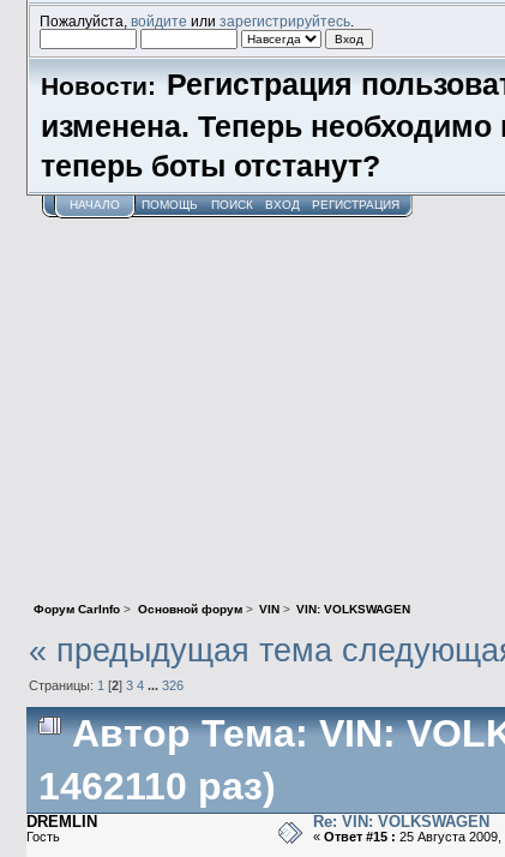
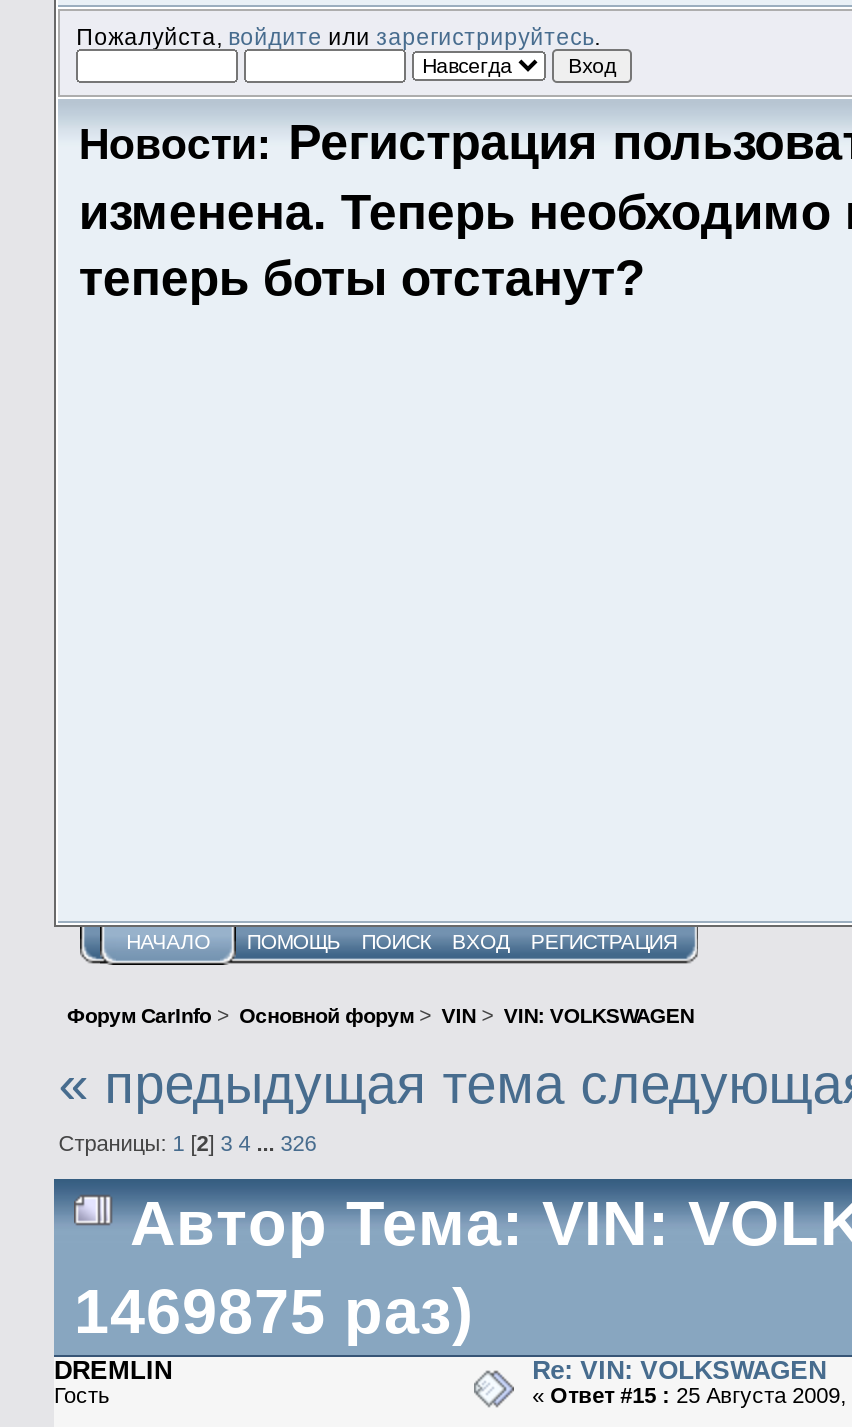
moved down: НАЧАЛО | ПОМОЩЬ | ПОИСК | ВХОД | РЕГИСТРАЦИЯ

- 1462110 раз)
+ 1469875 раз)
